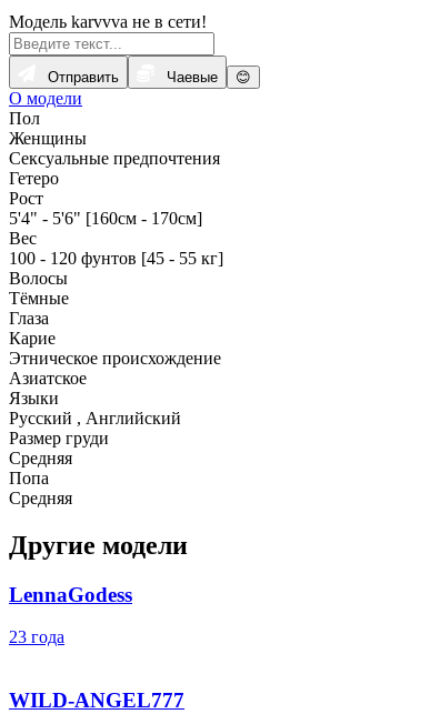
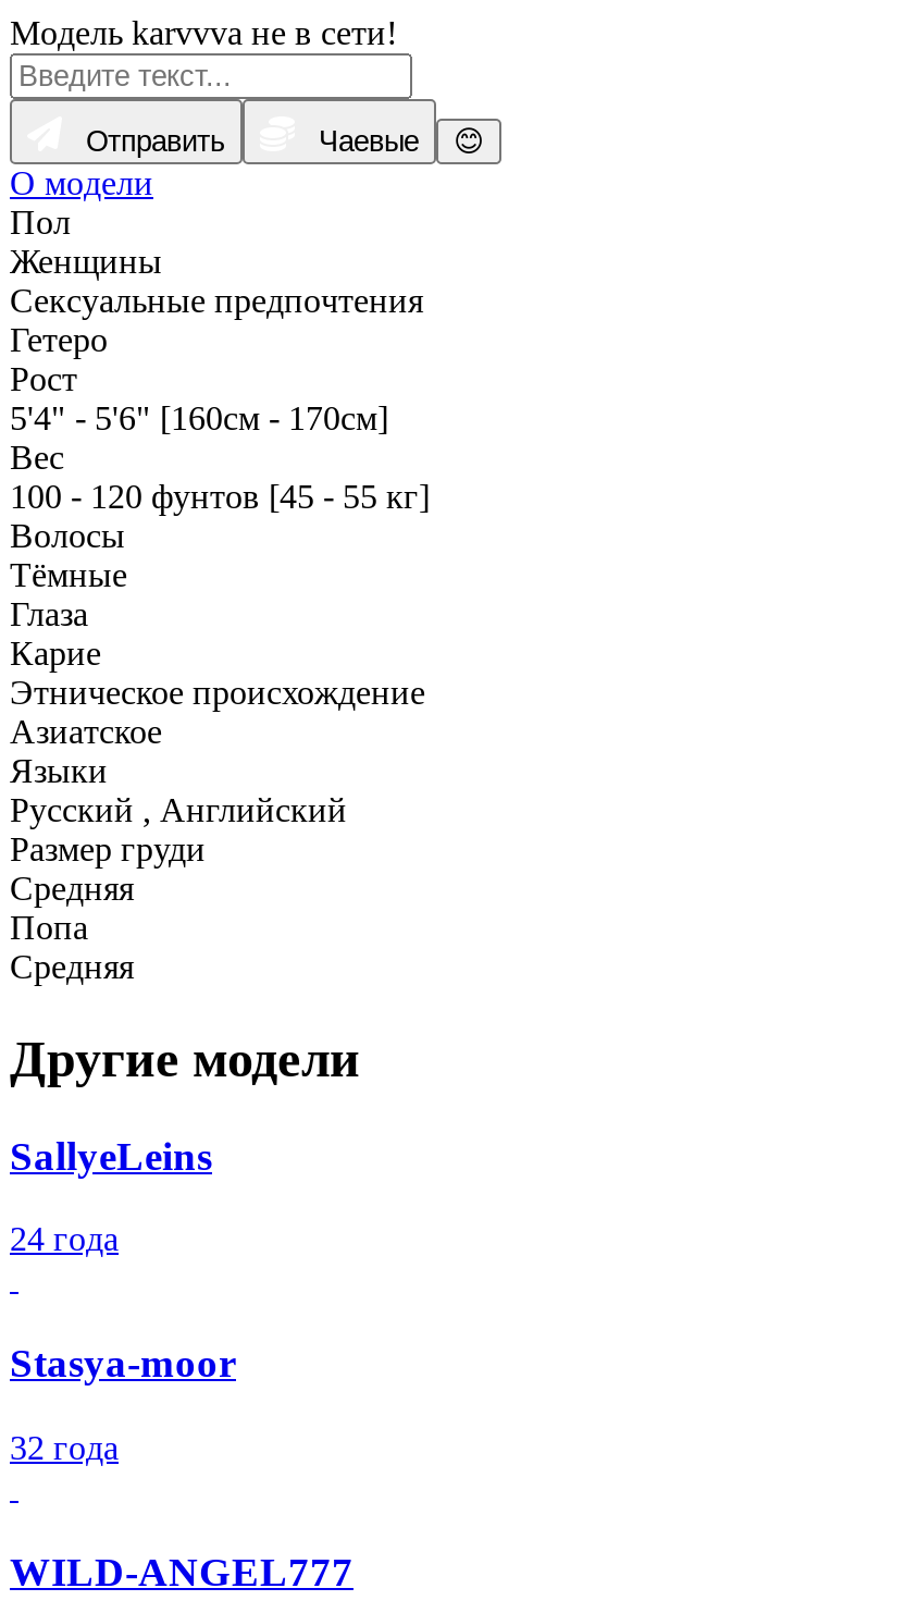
- LennaGodess
- 23 года
+ SallyeLeins
+ 24 года
+ Stasya-moor
+ 32 года
